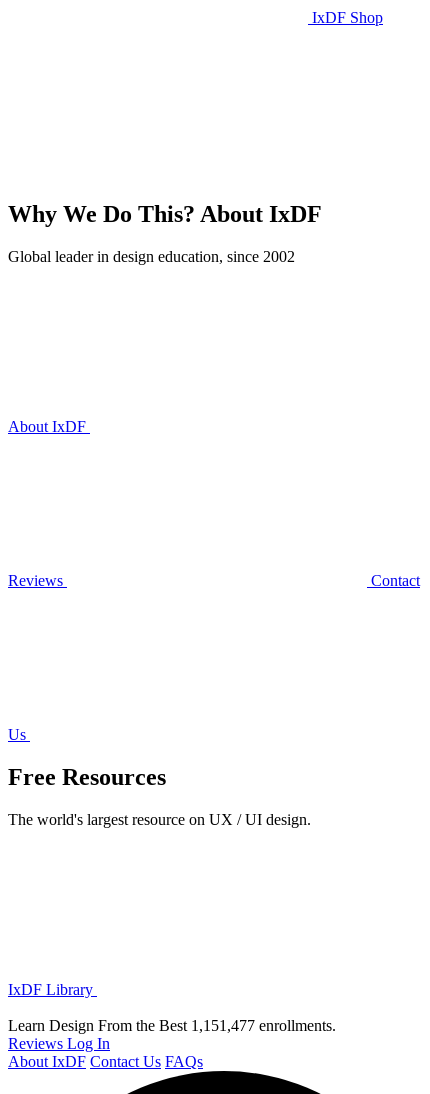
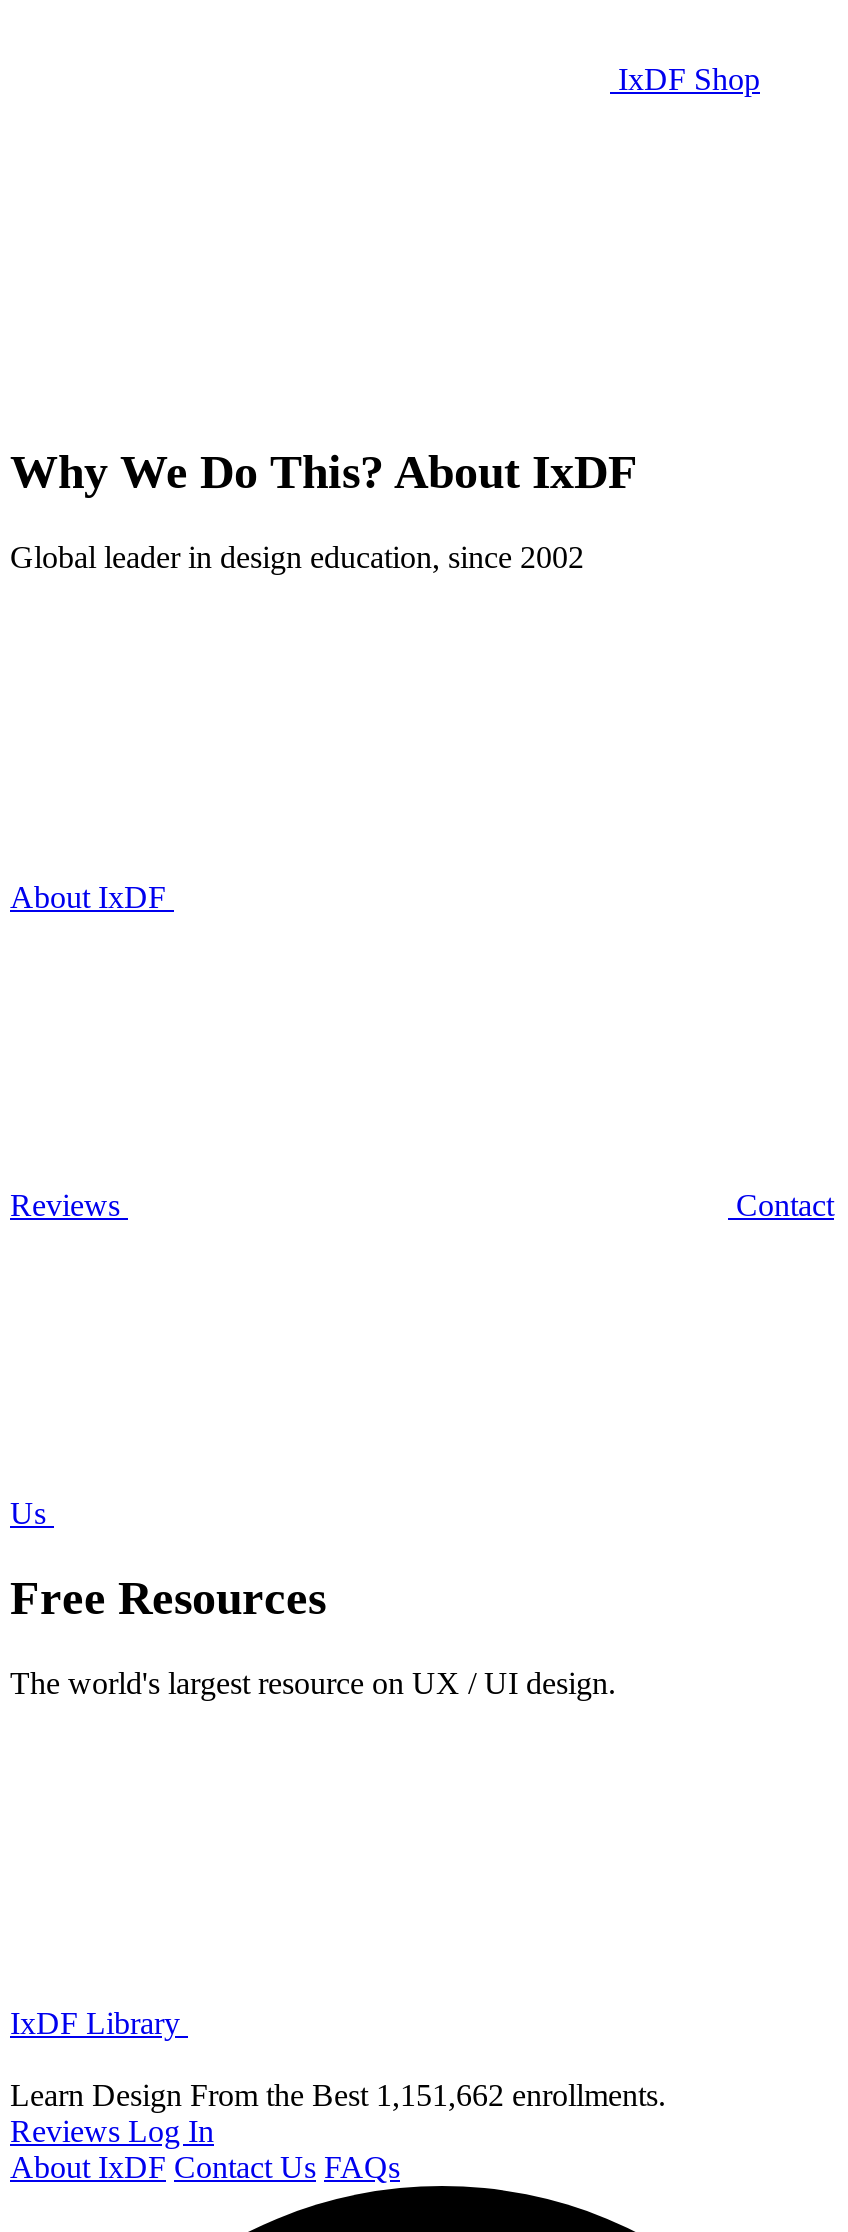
- Learn Design From the Best 1,151,477 enrollments.
+ Learn Design From the Best 1,151,662 enrollments.
